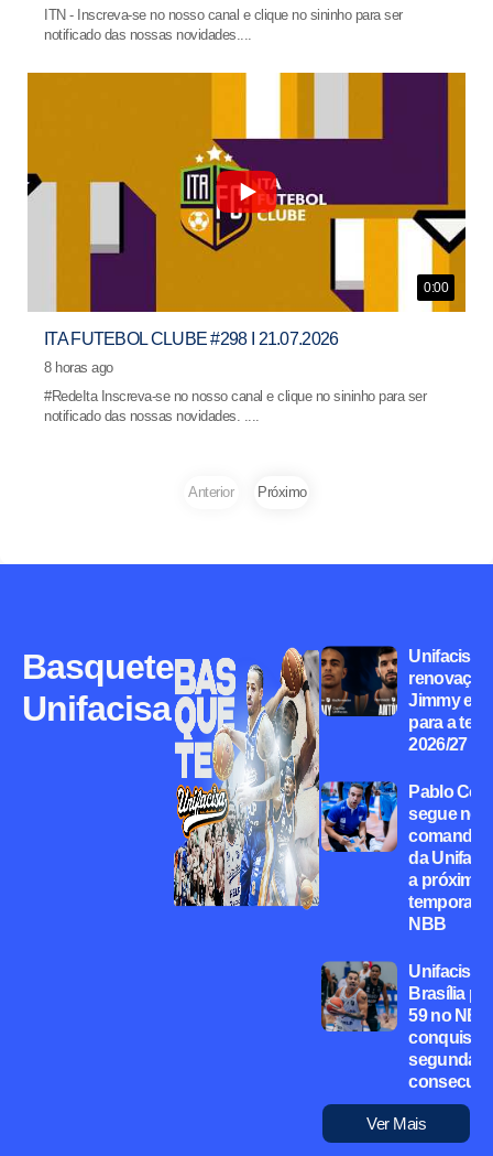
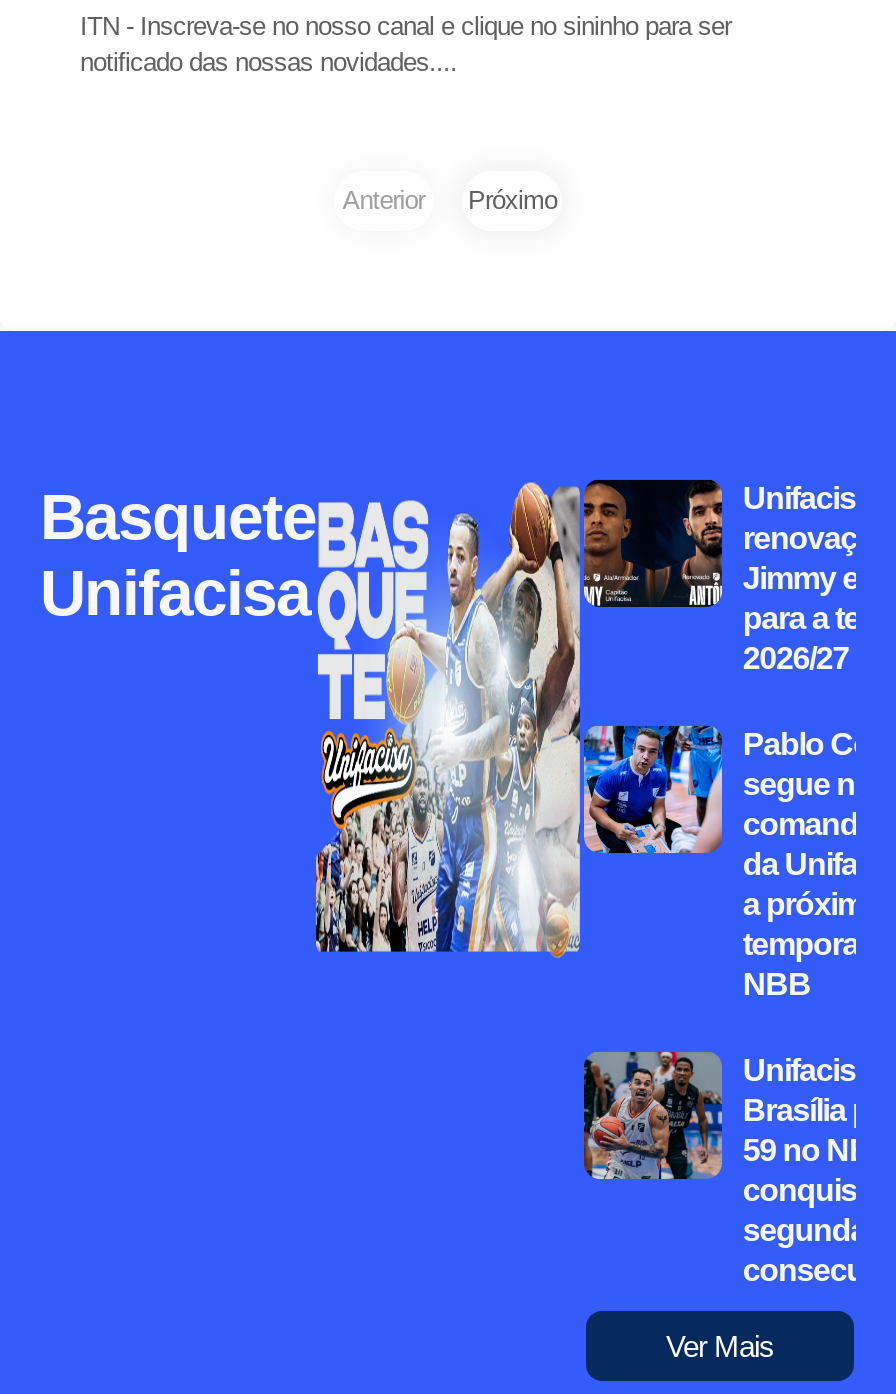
- [image]
- 0:00
- ITA FUTEBOL CLUBE #298 I 21.07.2026
- 8 horas ago
- #RedeIta Inscreva-se no nosso canal e clique no sininho para ser
- notificado das nossas novidades. ....
